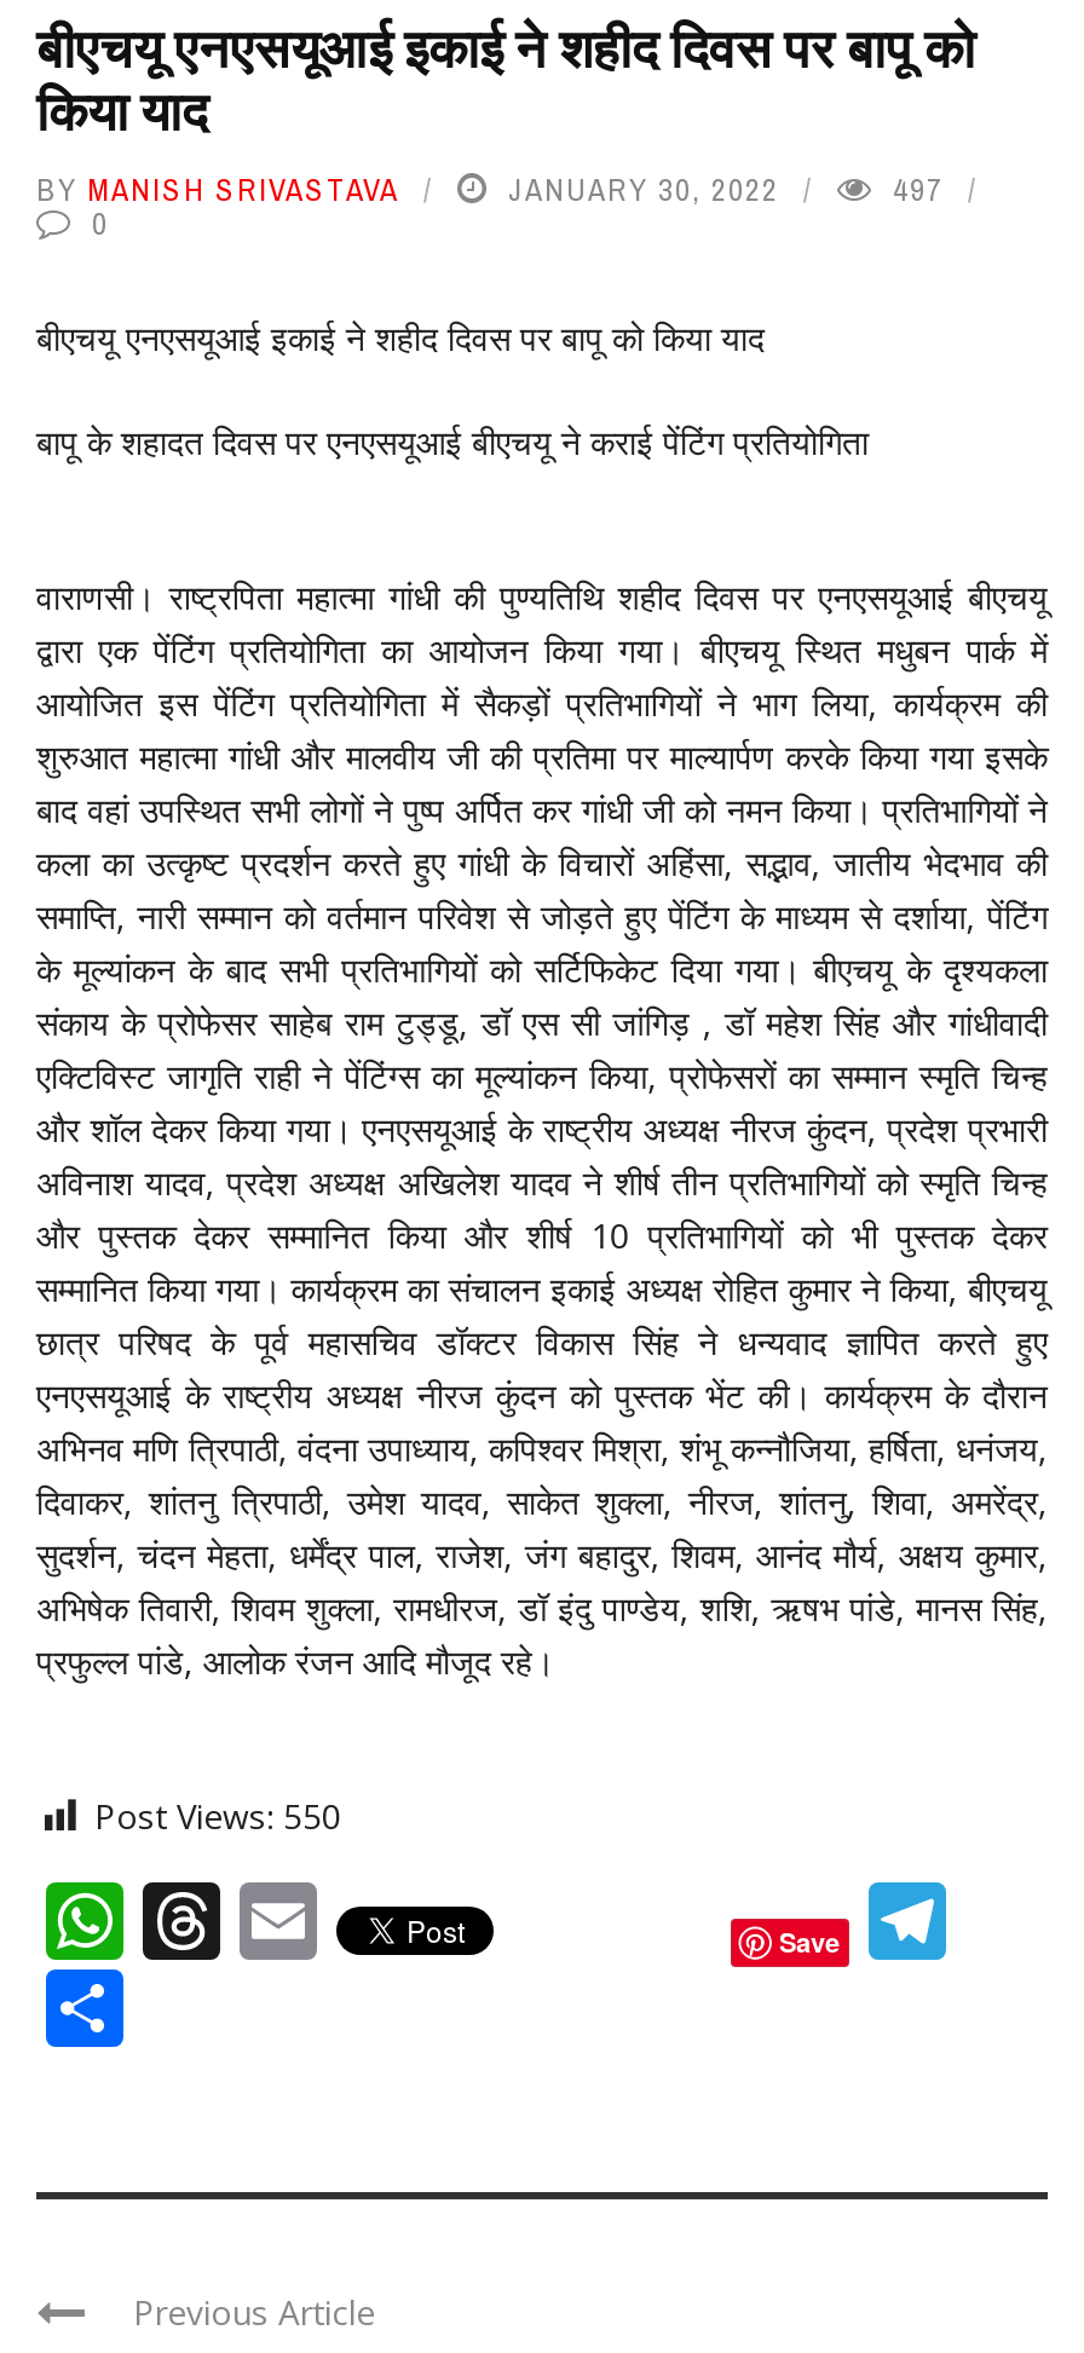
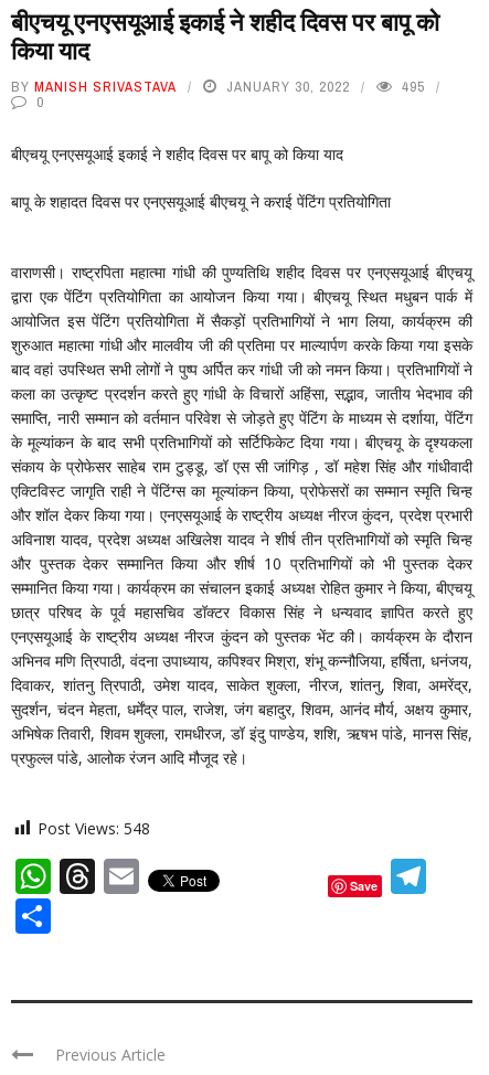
- 497
+ 495

- Post Views: 550
+ Post Views: 548
